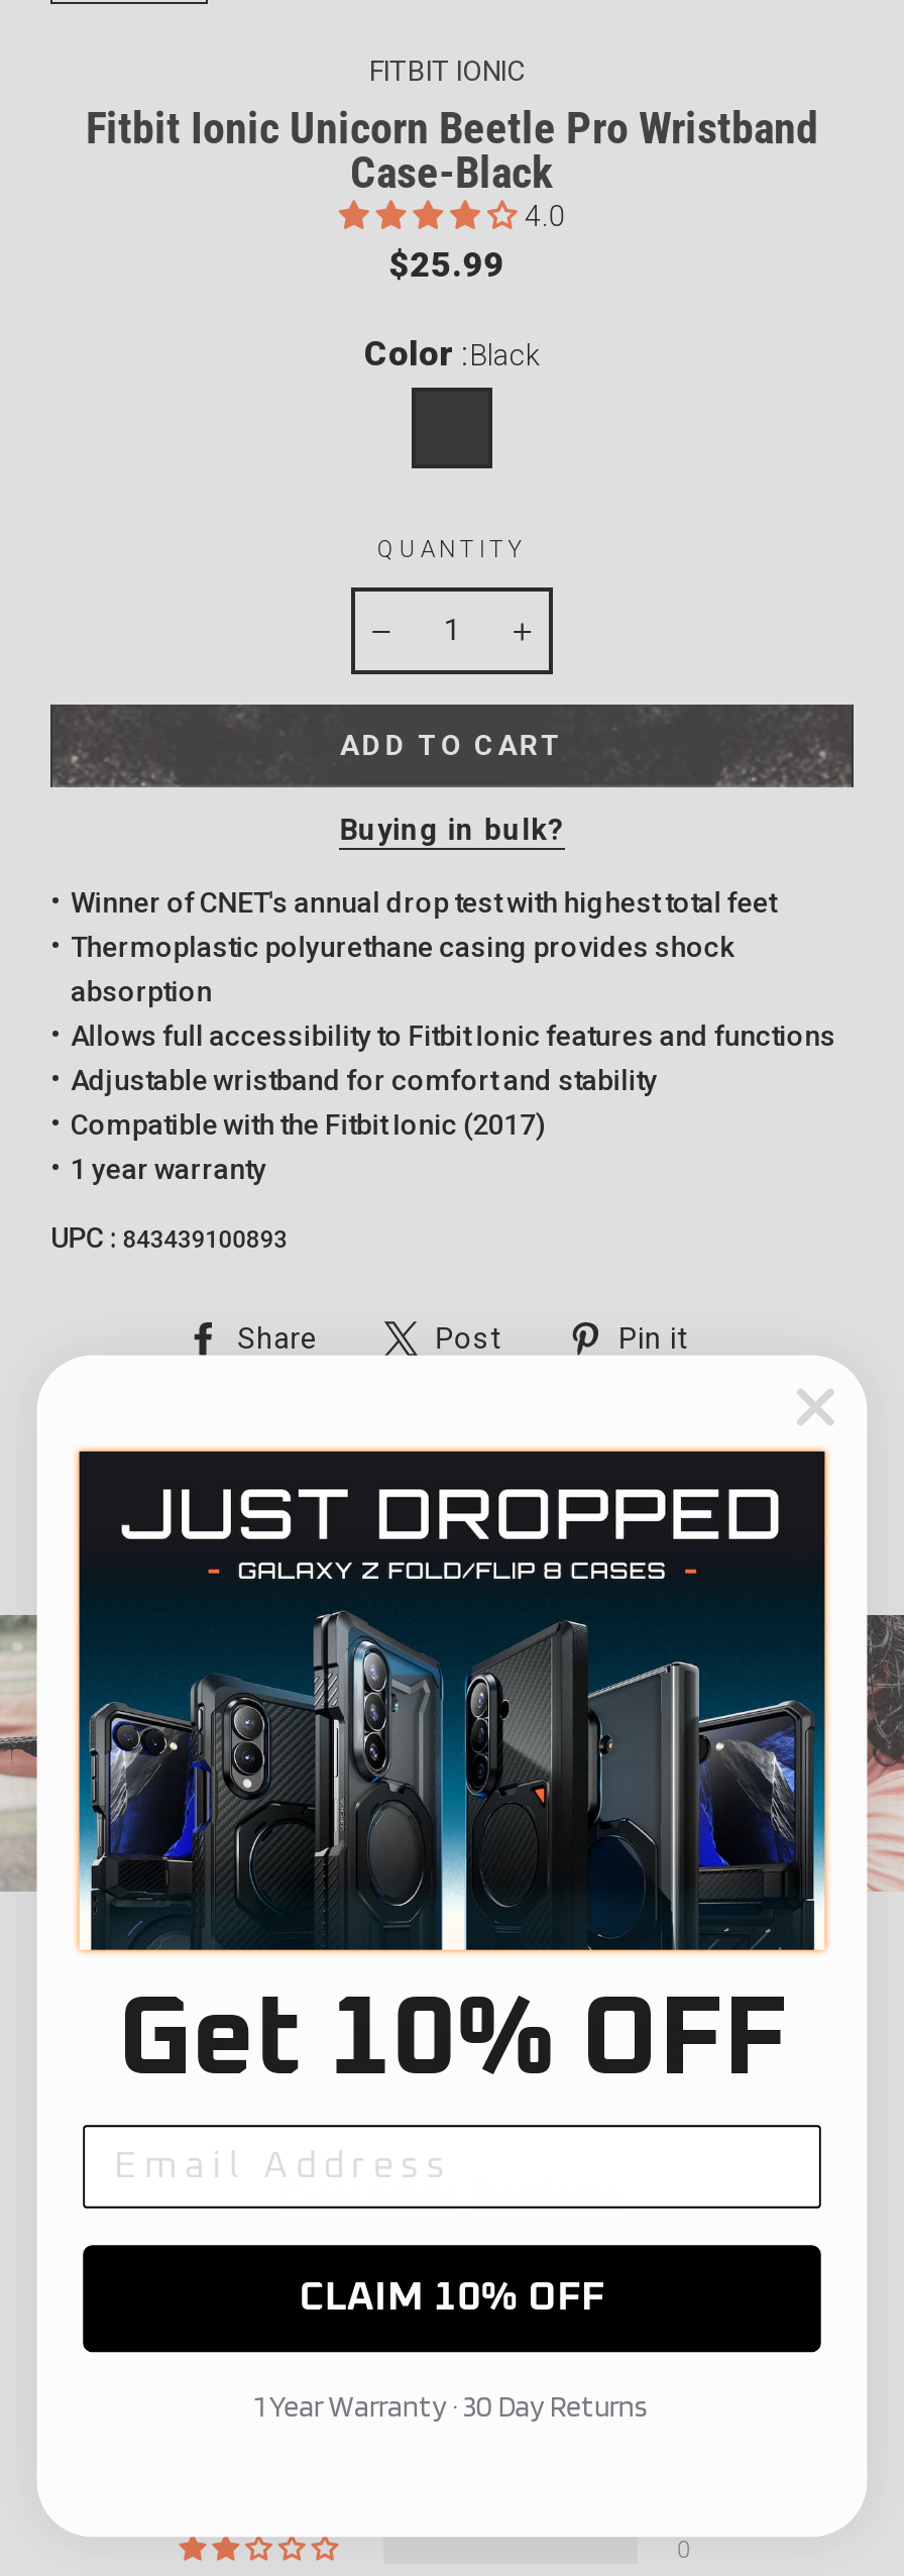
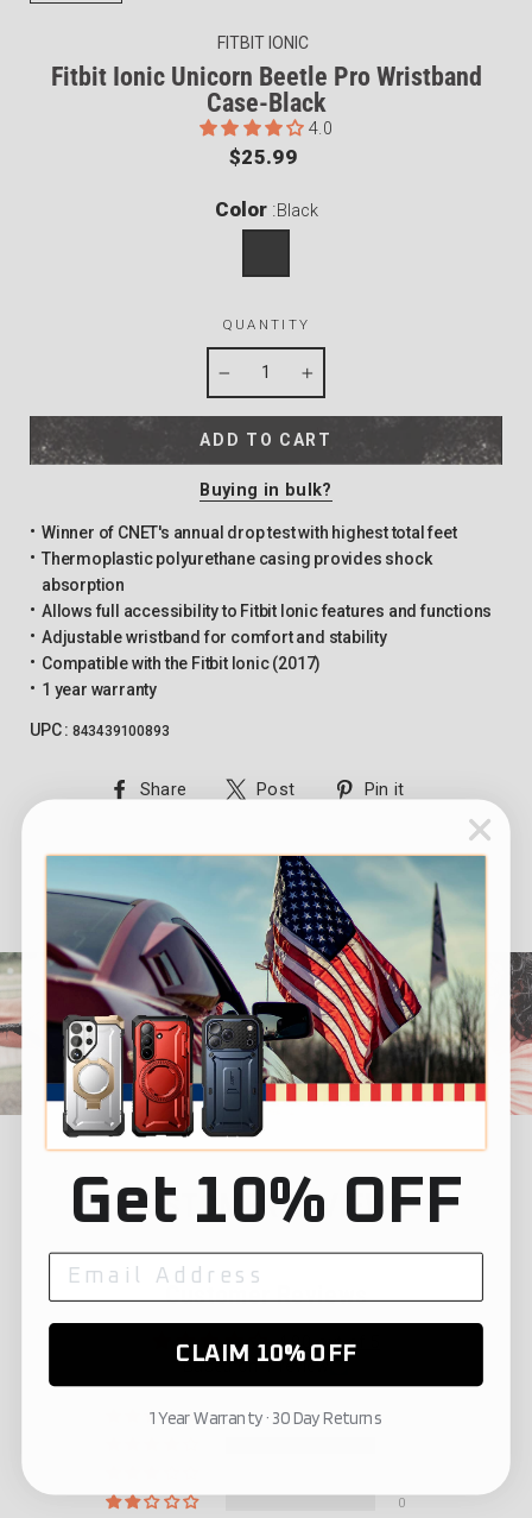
- [image]
+ [image]
